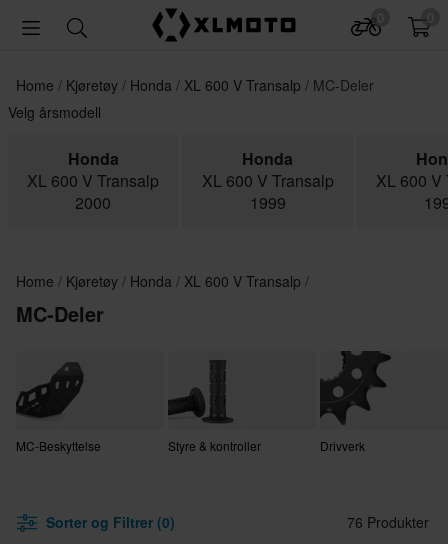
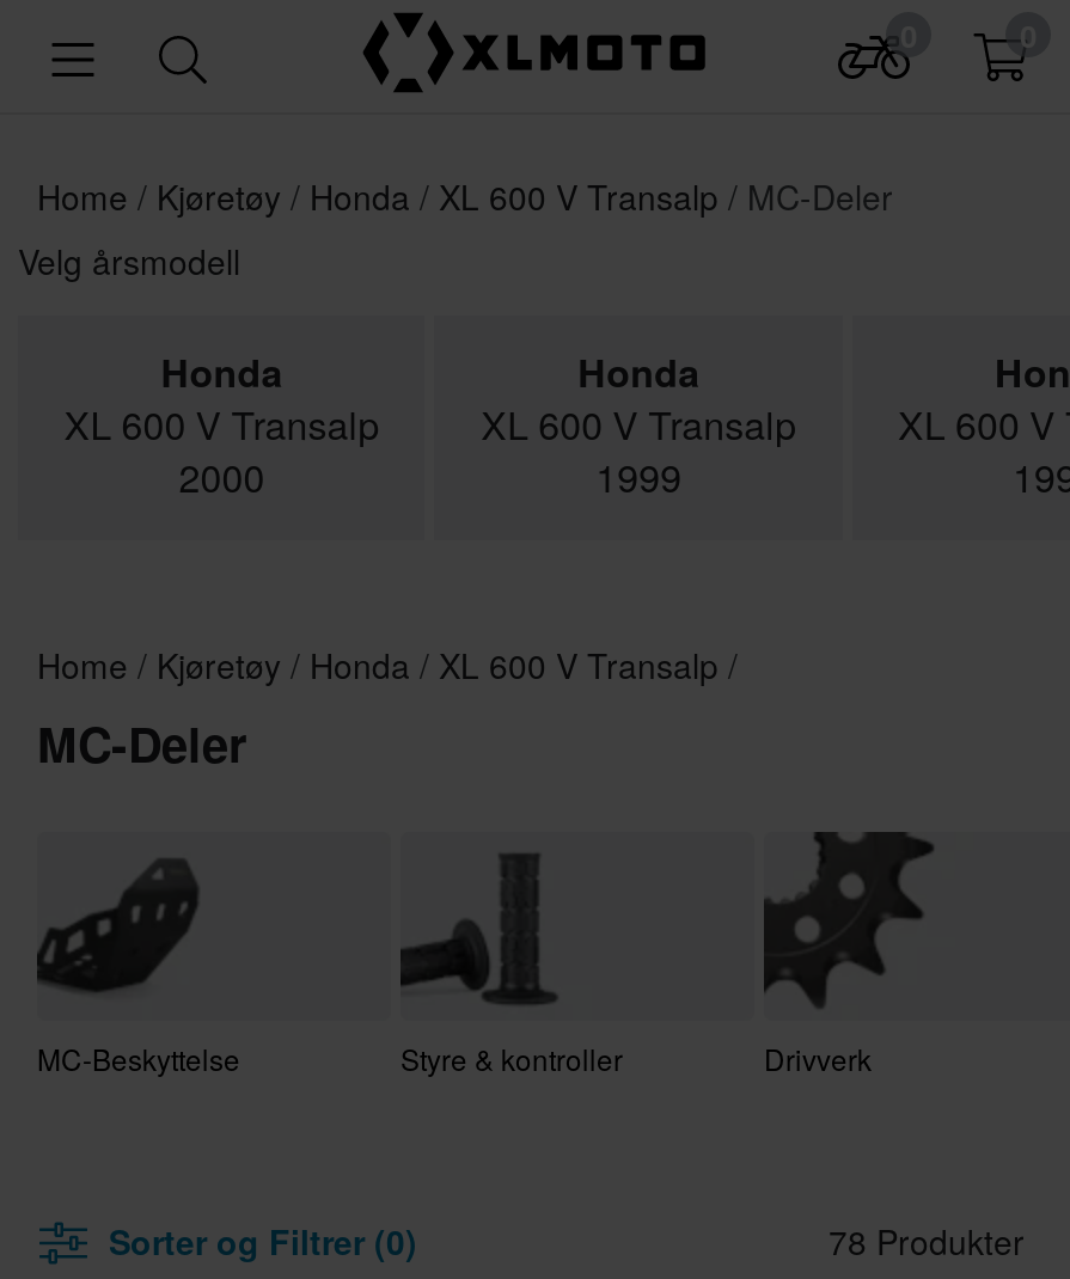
- 76 Produkter
+ 78 Produkter
